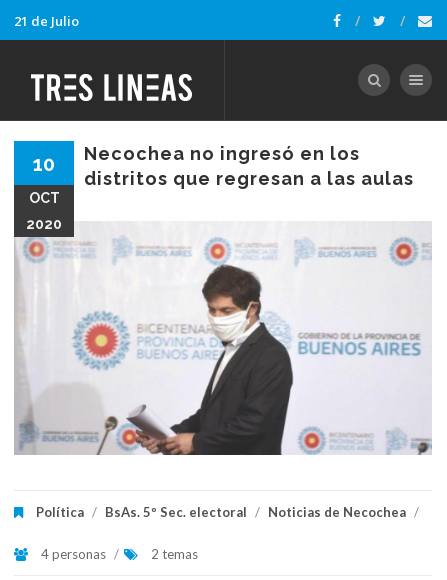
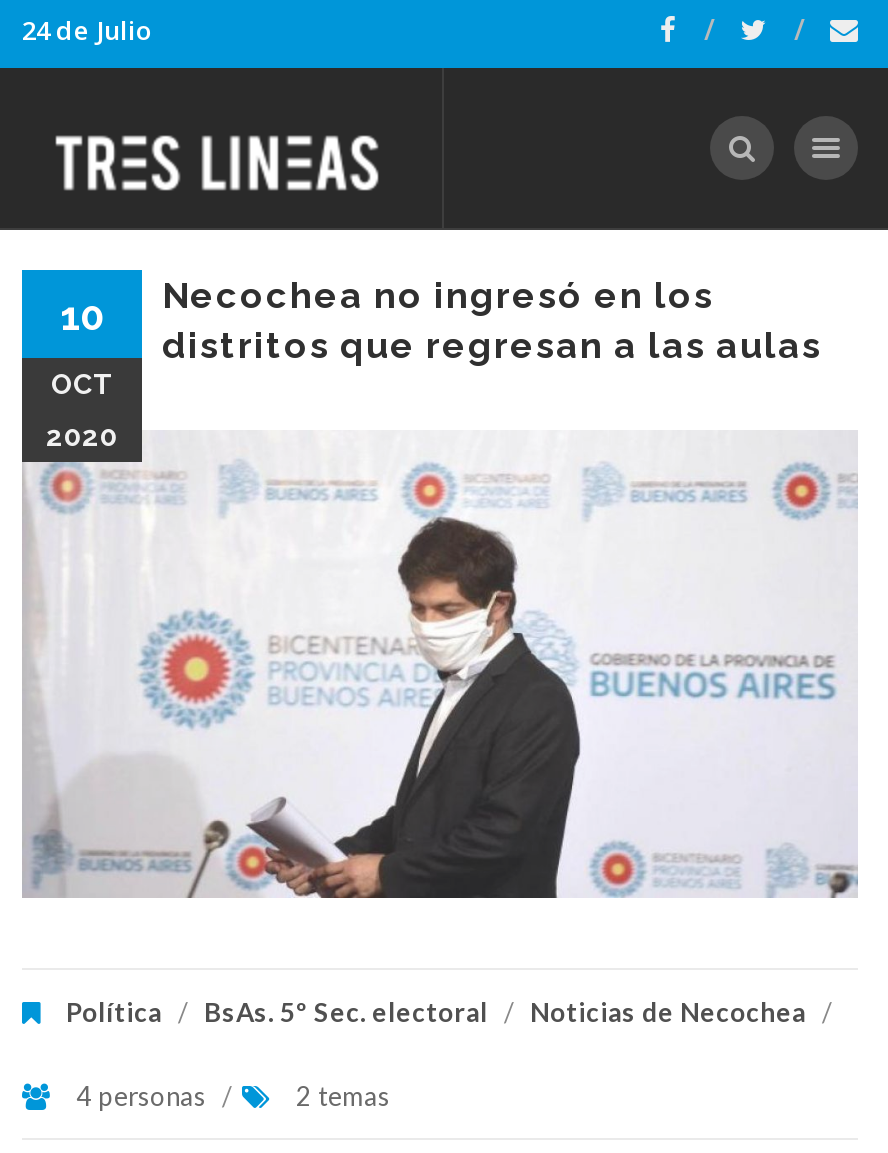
- 21 de Julio
+ 24 de Julio
